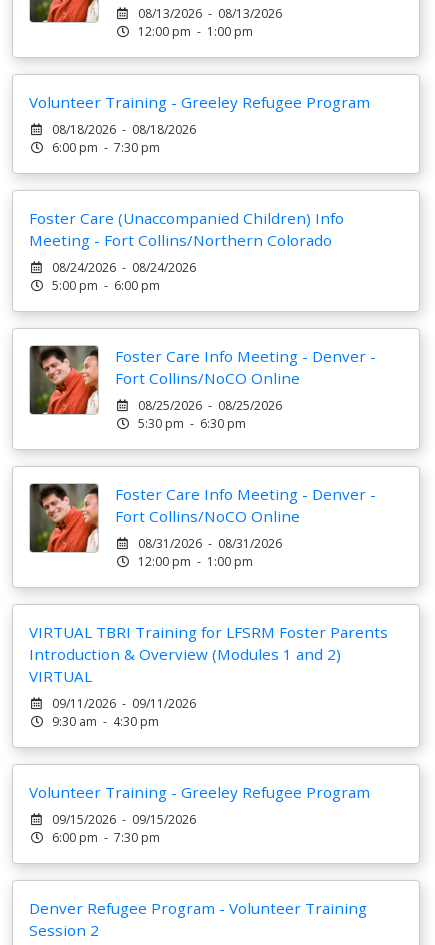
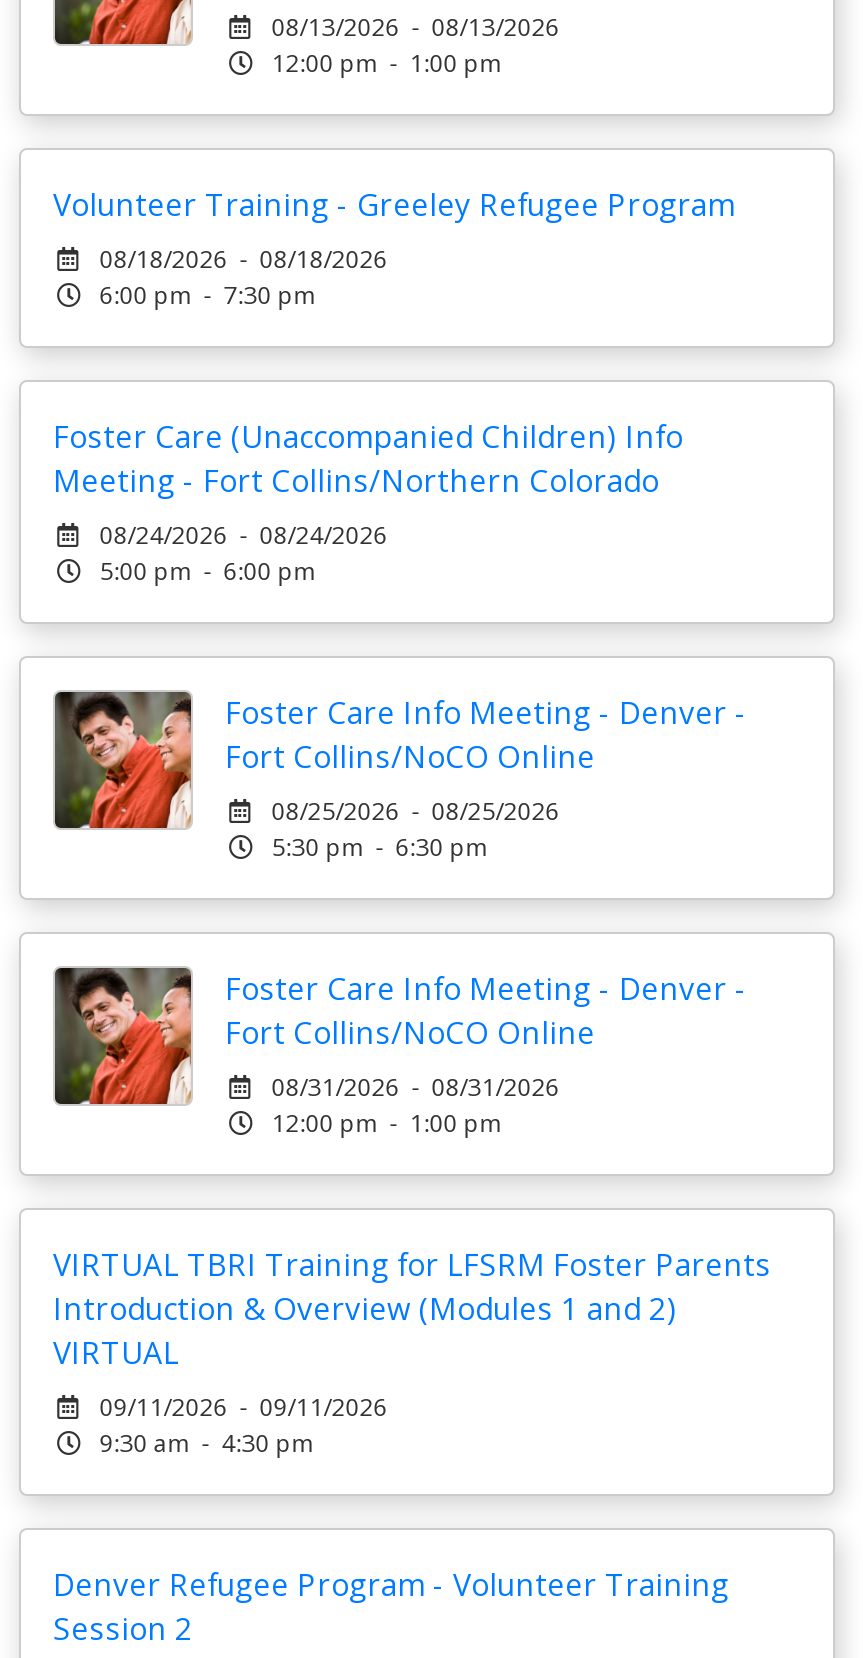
- Volunteer Training - Greeley Refugee Program
- 09/15/2026 - 09/15/2026
- 6:00 pm - 7:30 pm
